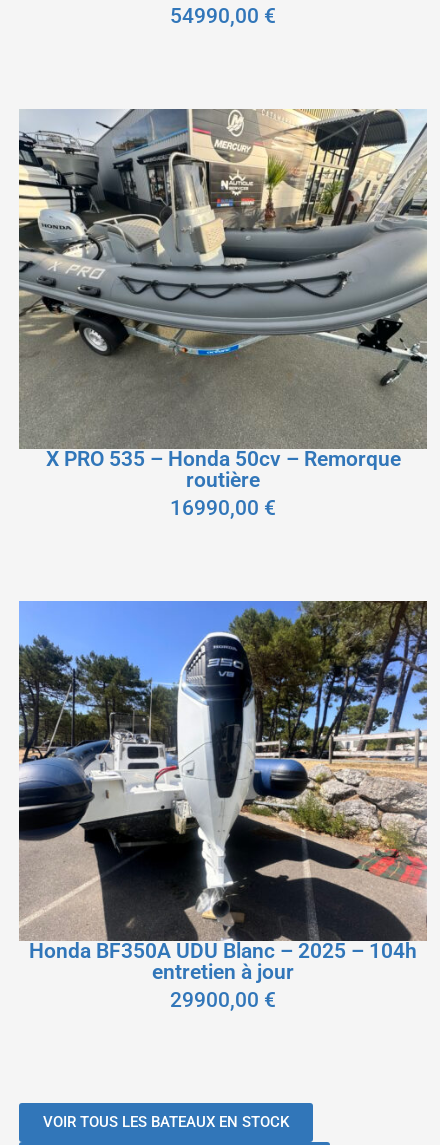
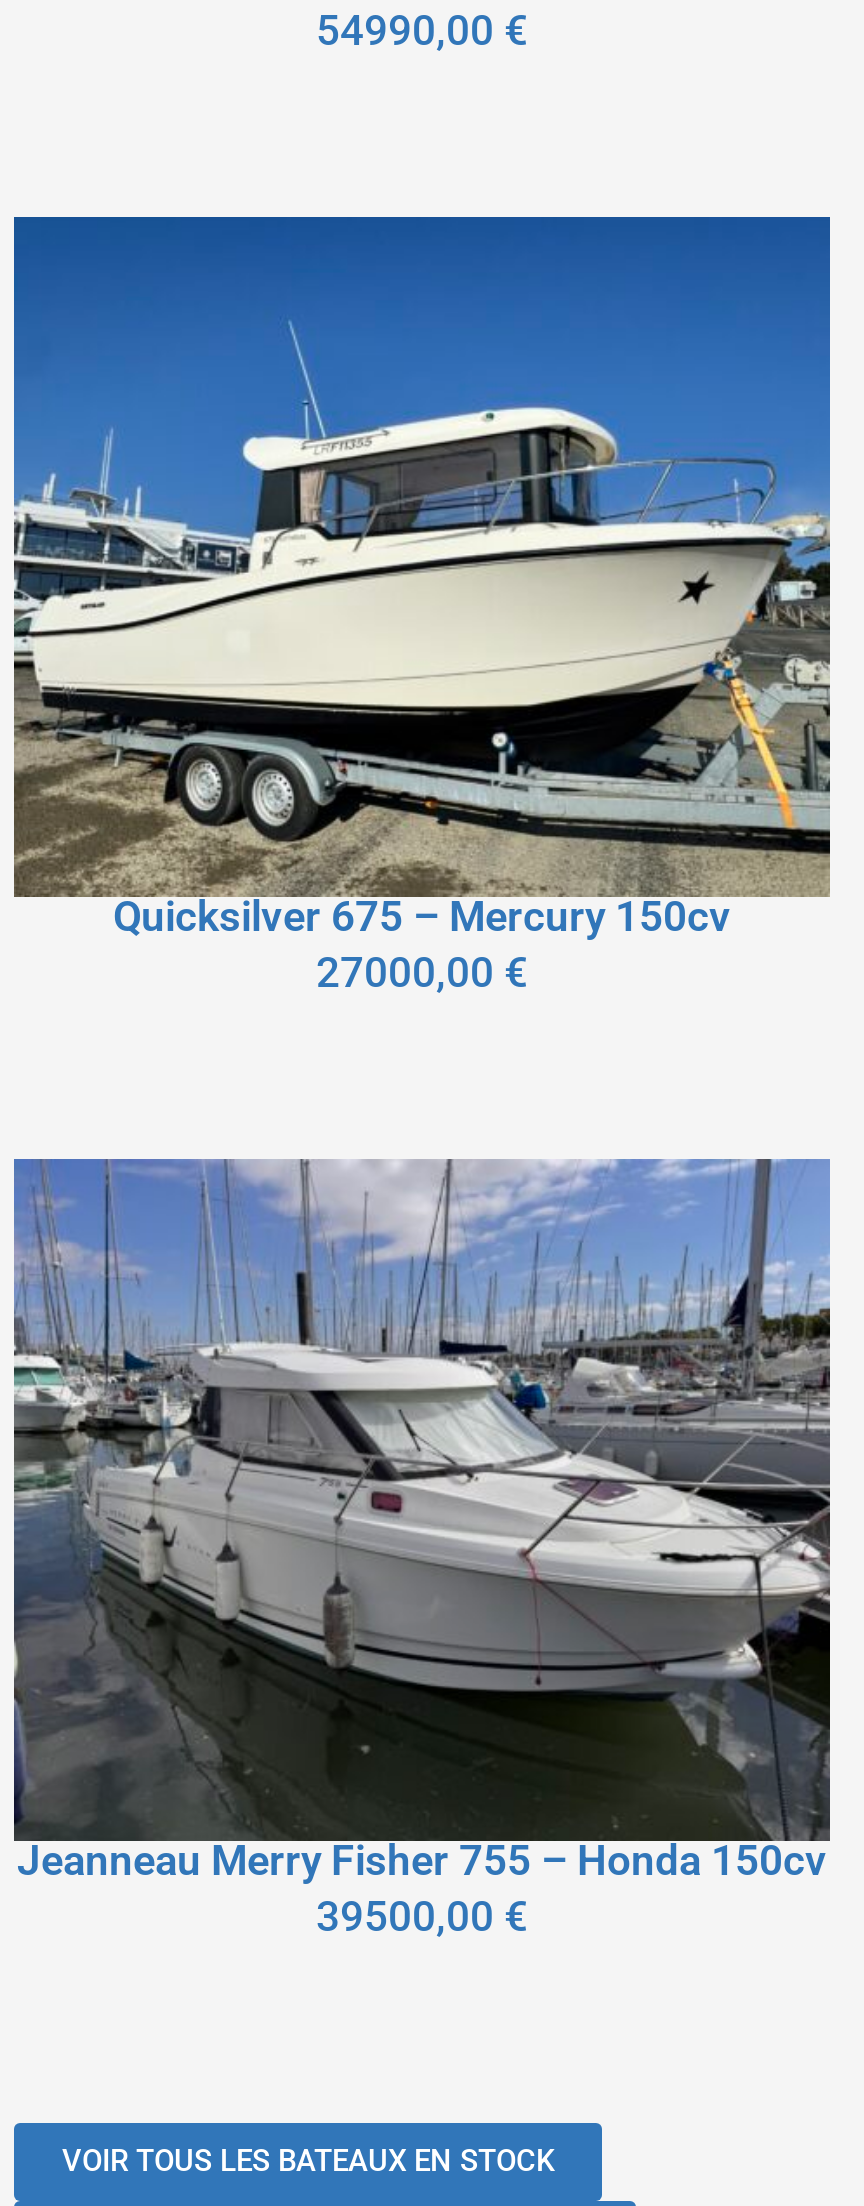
- [image]
- X PRO 535 – Honda 50cv – Remorque
- routière
- 16990,00 €
+ [image]
+ Quicksilver 675 – Mercury 150cv
+ 27000,00 €

- [image]
- Honda BF350A UDU Blanc – 2025 – 104h
- entretien à jour
- 29900,00 €
+ [image]
+ Jeanneau Merry Fisher 755 – Honda 150cv
+ 39500,00 €
